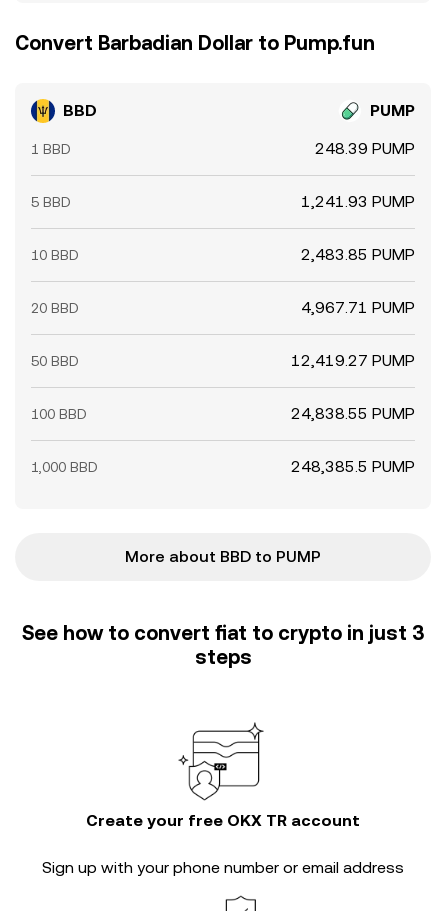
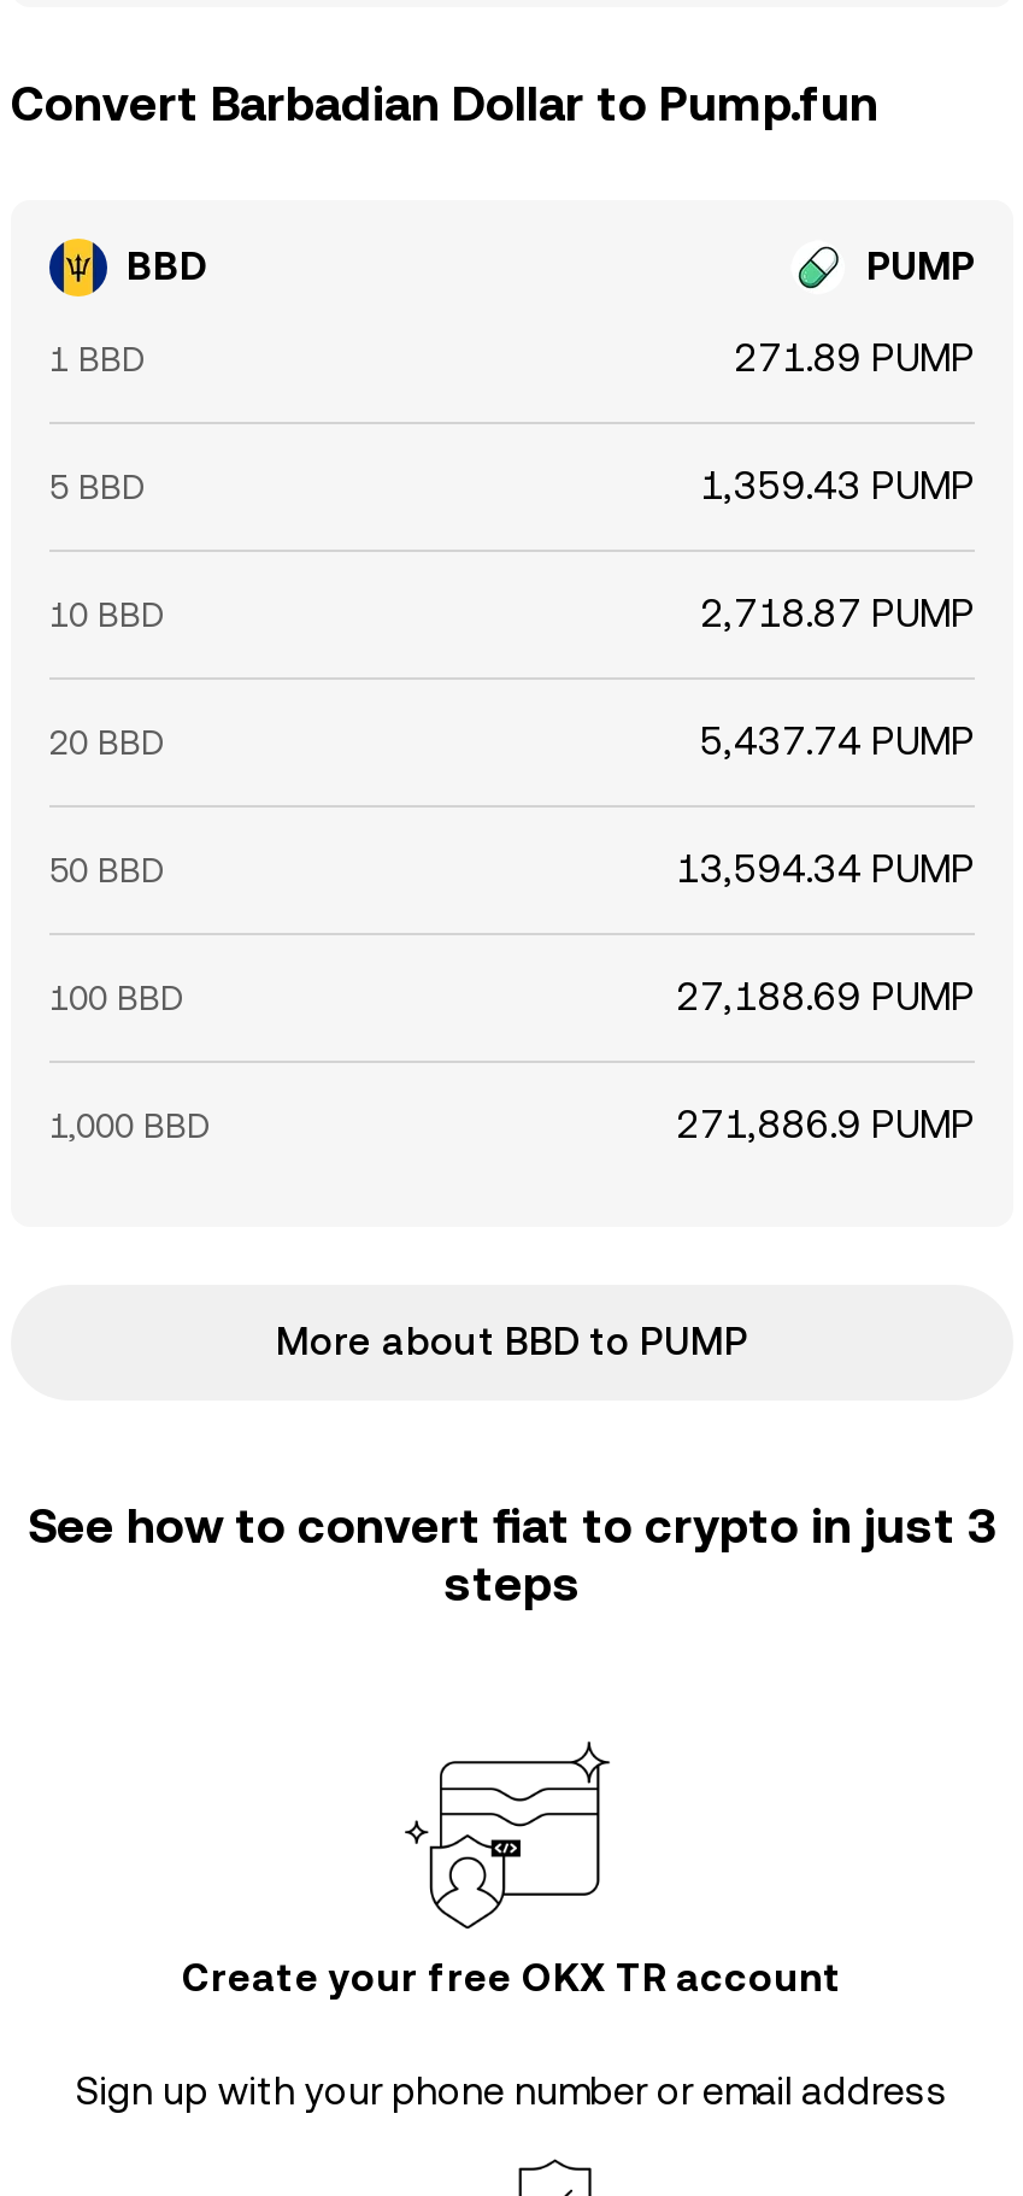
- 248.39 PUMP
+ 271.89 PUMP

- 1,241.93 PUMP
+ 1,359.43 PUMP

- 2,483.85 PUMP
+ 2,718.87 PUMP

- 4,967.71 PUMP
+ 5,437.74 PUMP

- 12,419.27 PUMP
+ 13,594.34 PUMP

- 24,838.55 PUMP
+ 27,188.69 PUMP

- 248,385.5 PUMP
+ 271,886.9 PUMP
